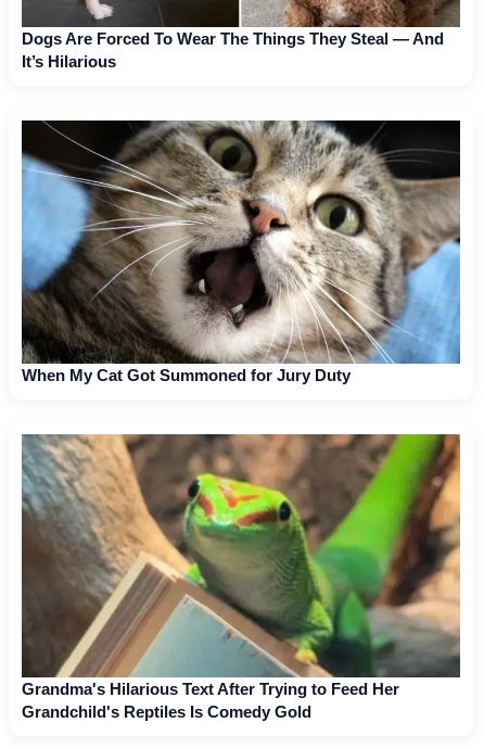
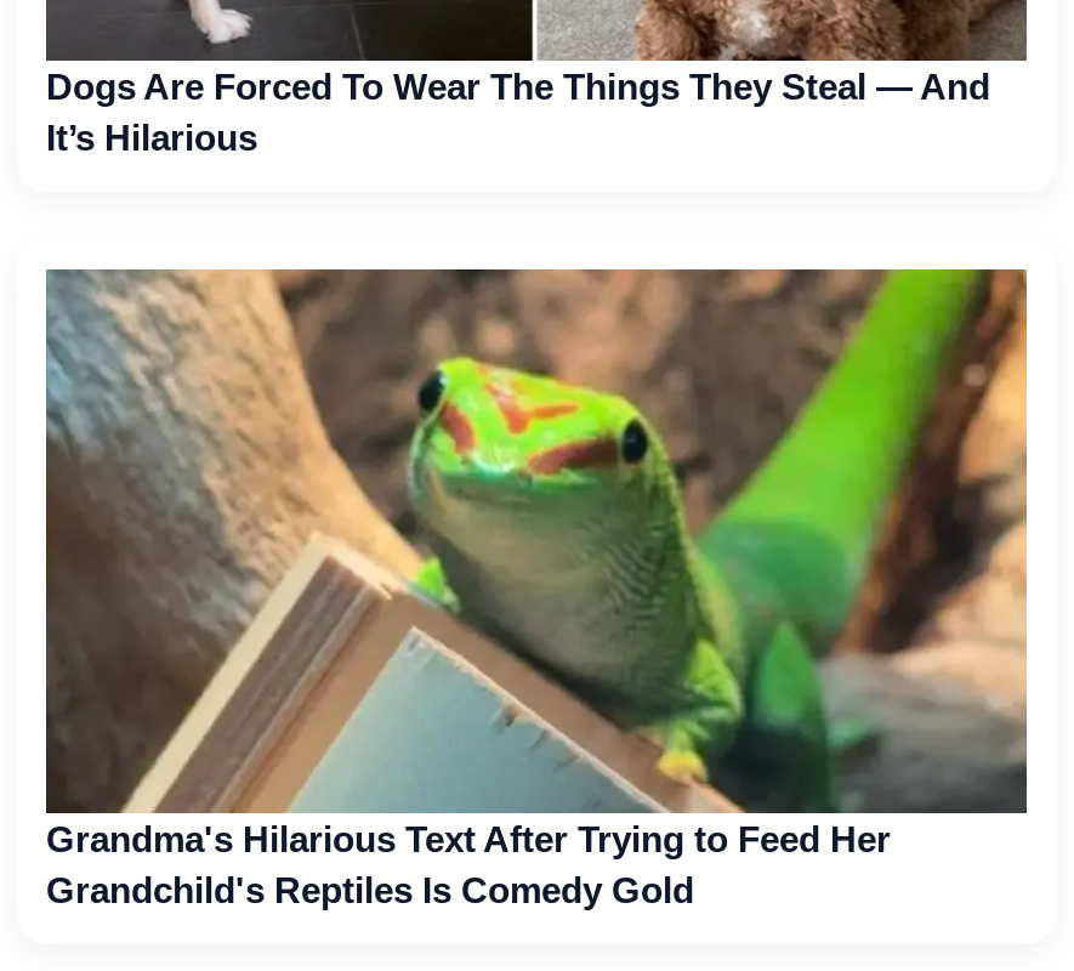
- [image]
- When My Cat Got Summoned for Jury Duty
